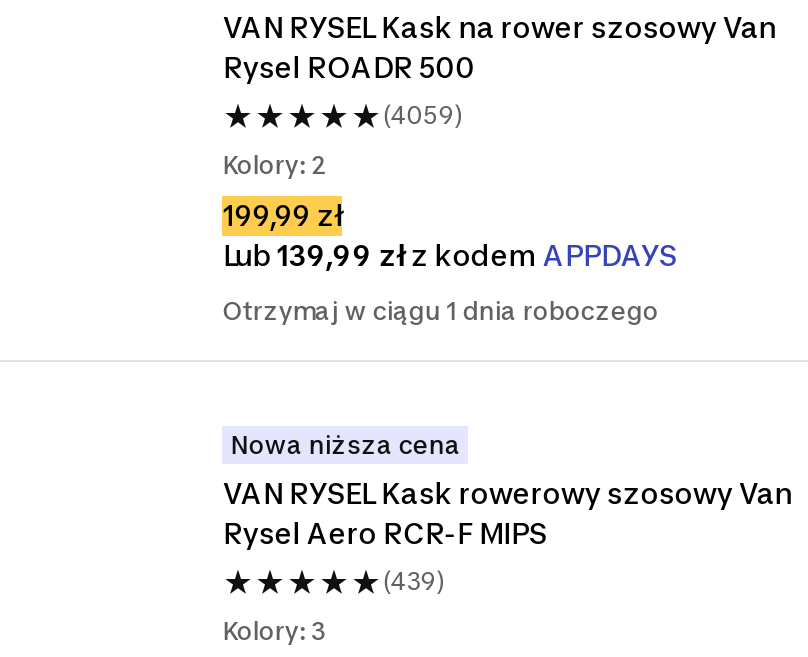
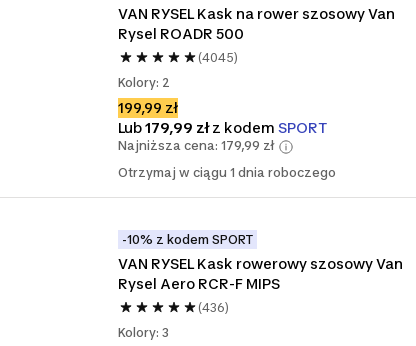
- (4059)
+ (4045)

- Lub 139,99 zł z kodem APPDAYS
+ Lub 179,99 zł z kodem SPORT
+ Najniższa cena: 179,99 zł

- Nowa niższa cena
+ -10% z kodem SPORT

- (439)
+ (436)
